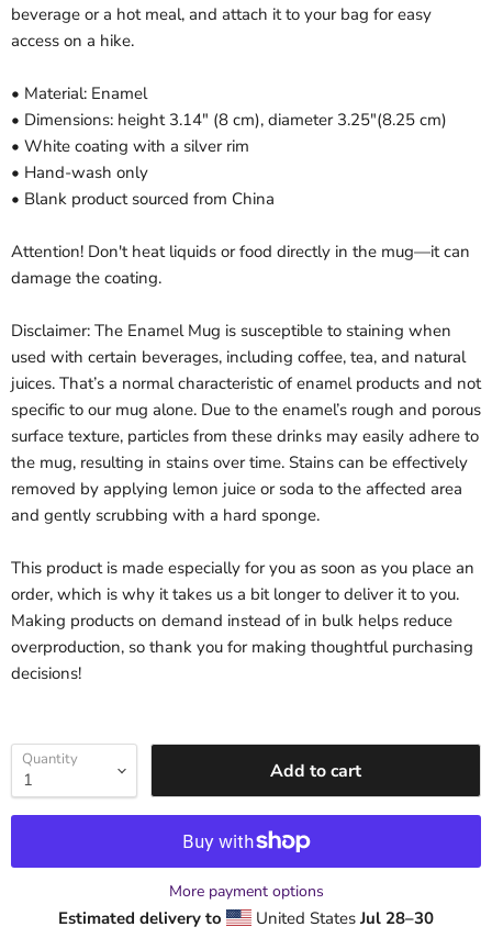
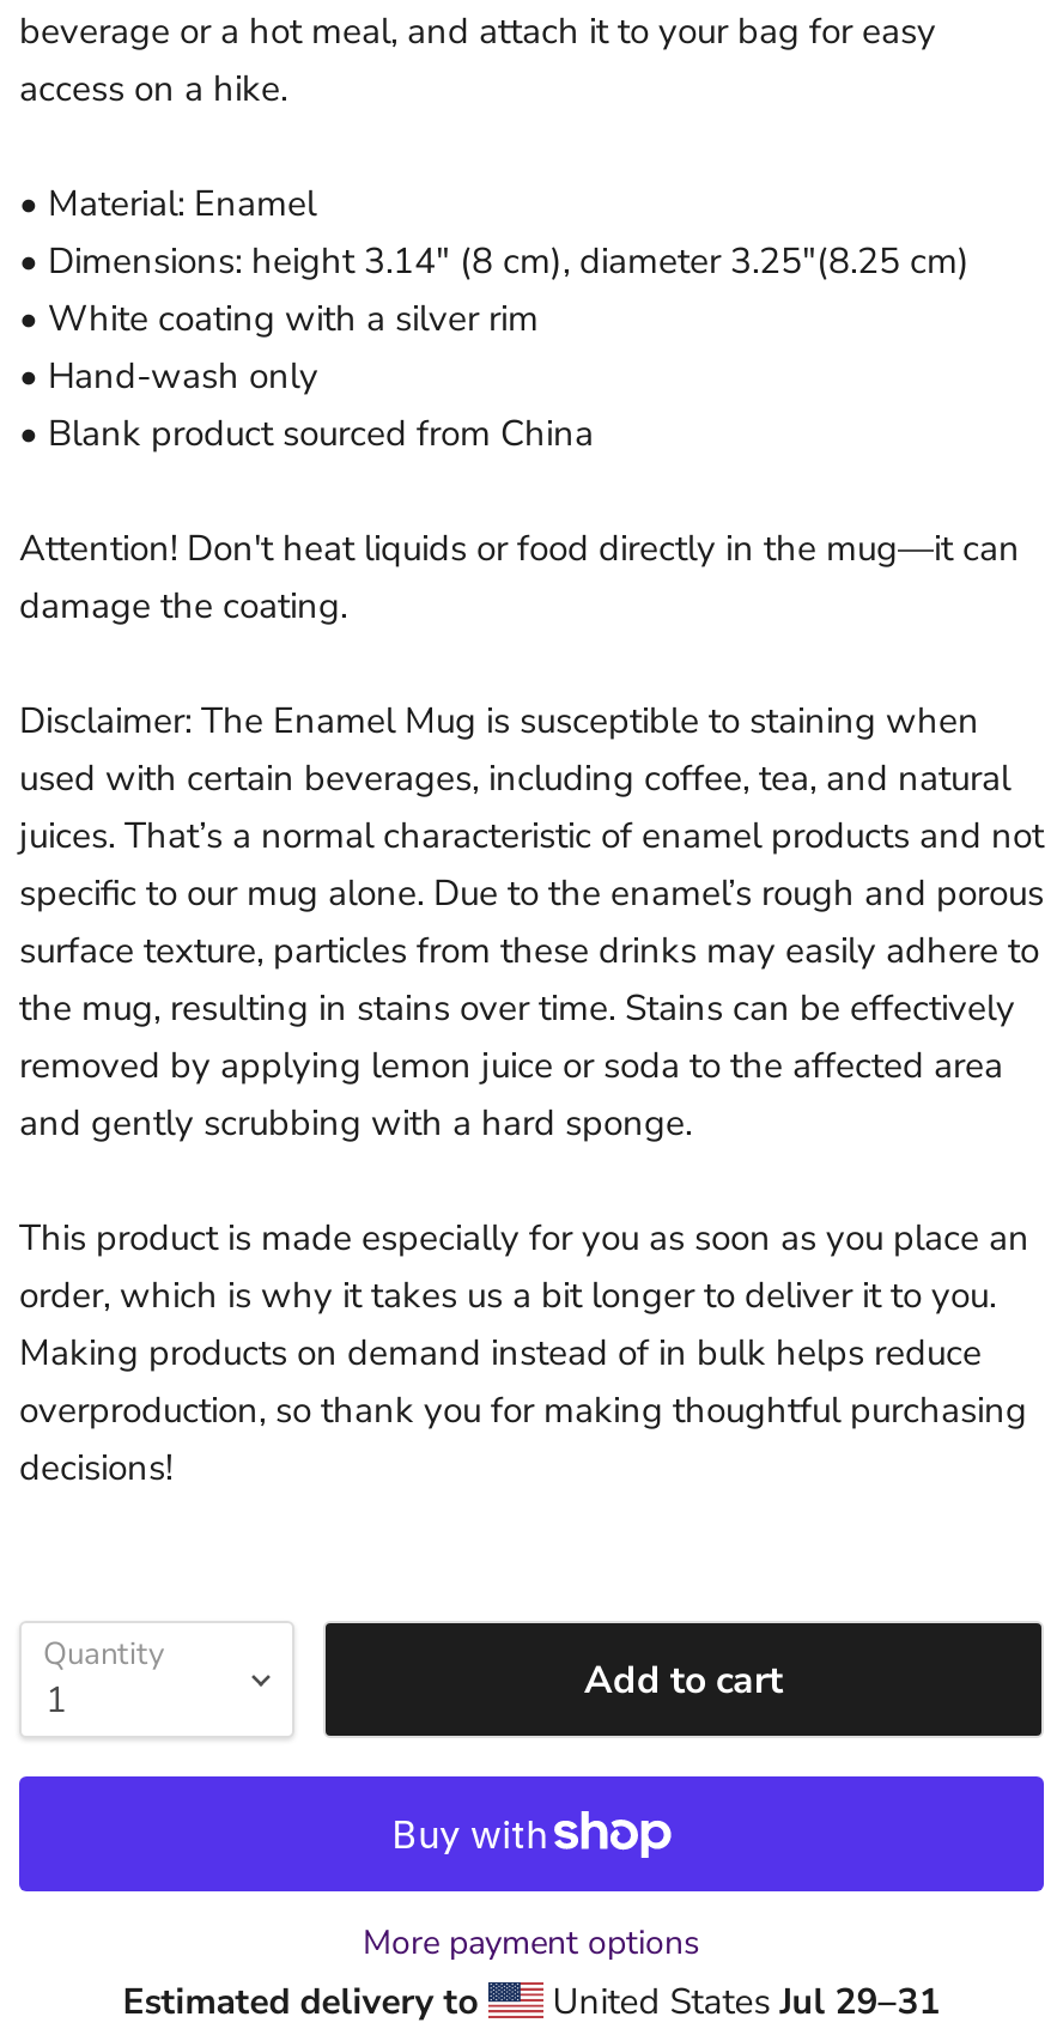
- United States Jul 28–30
+ United States Jul 29–31
